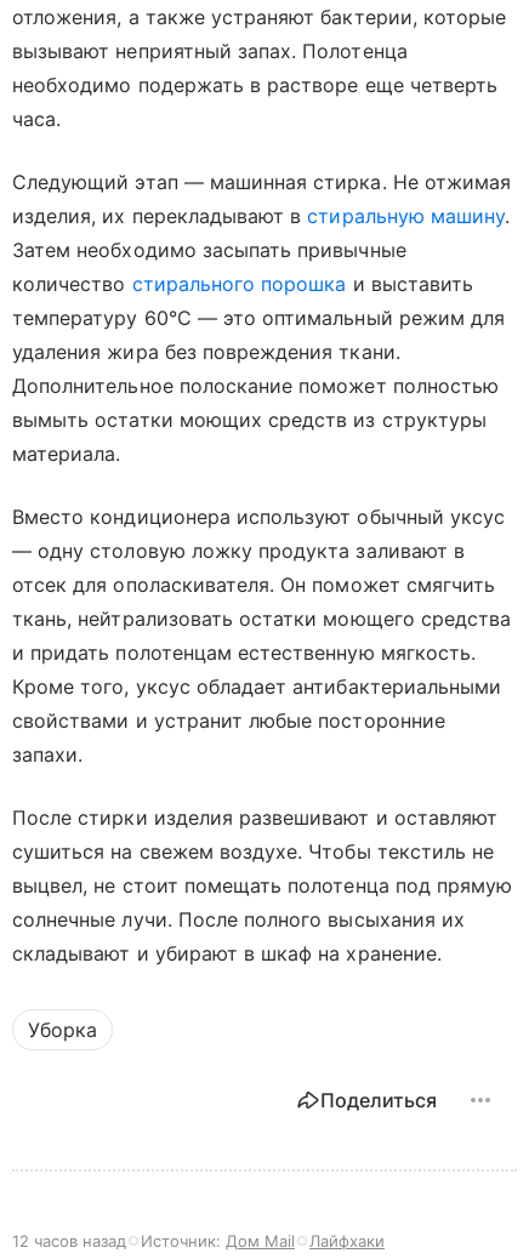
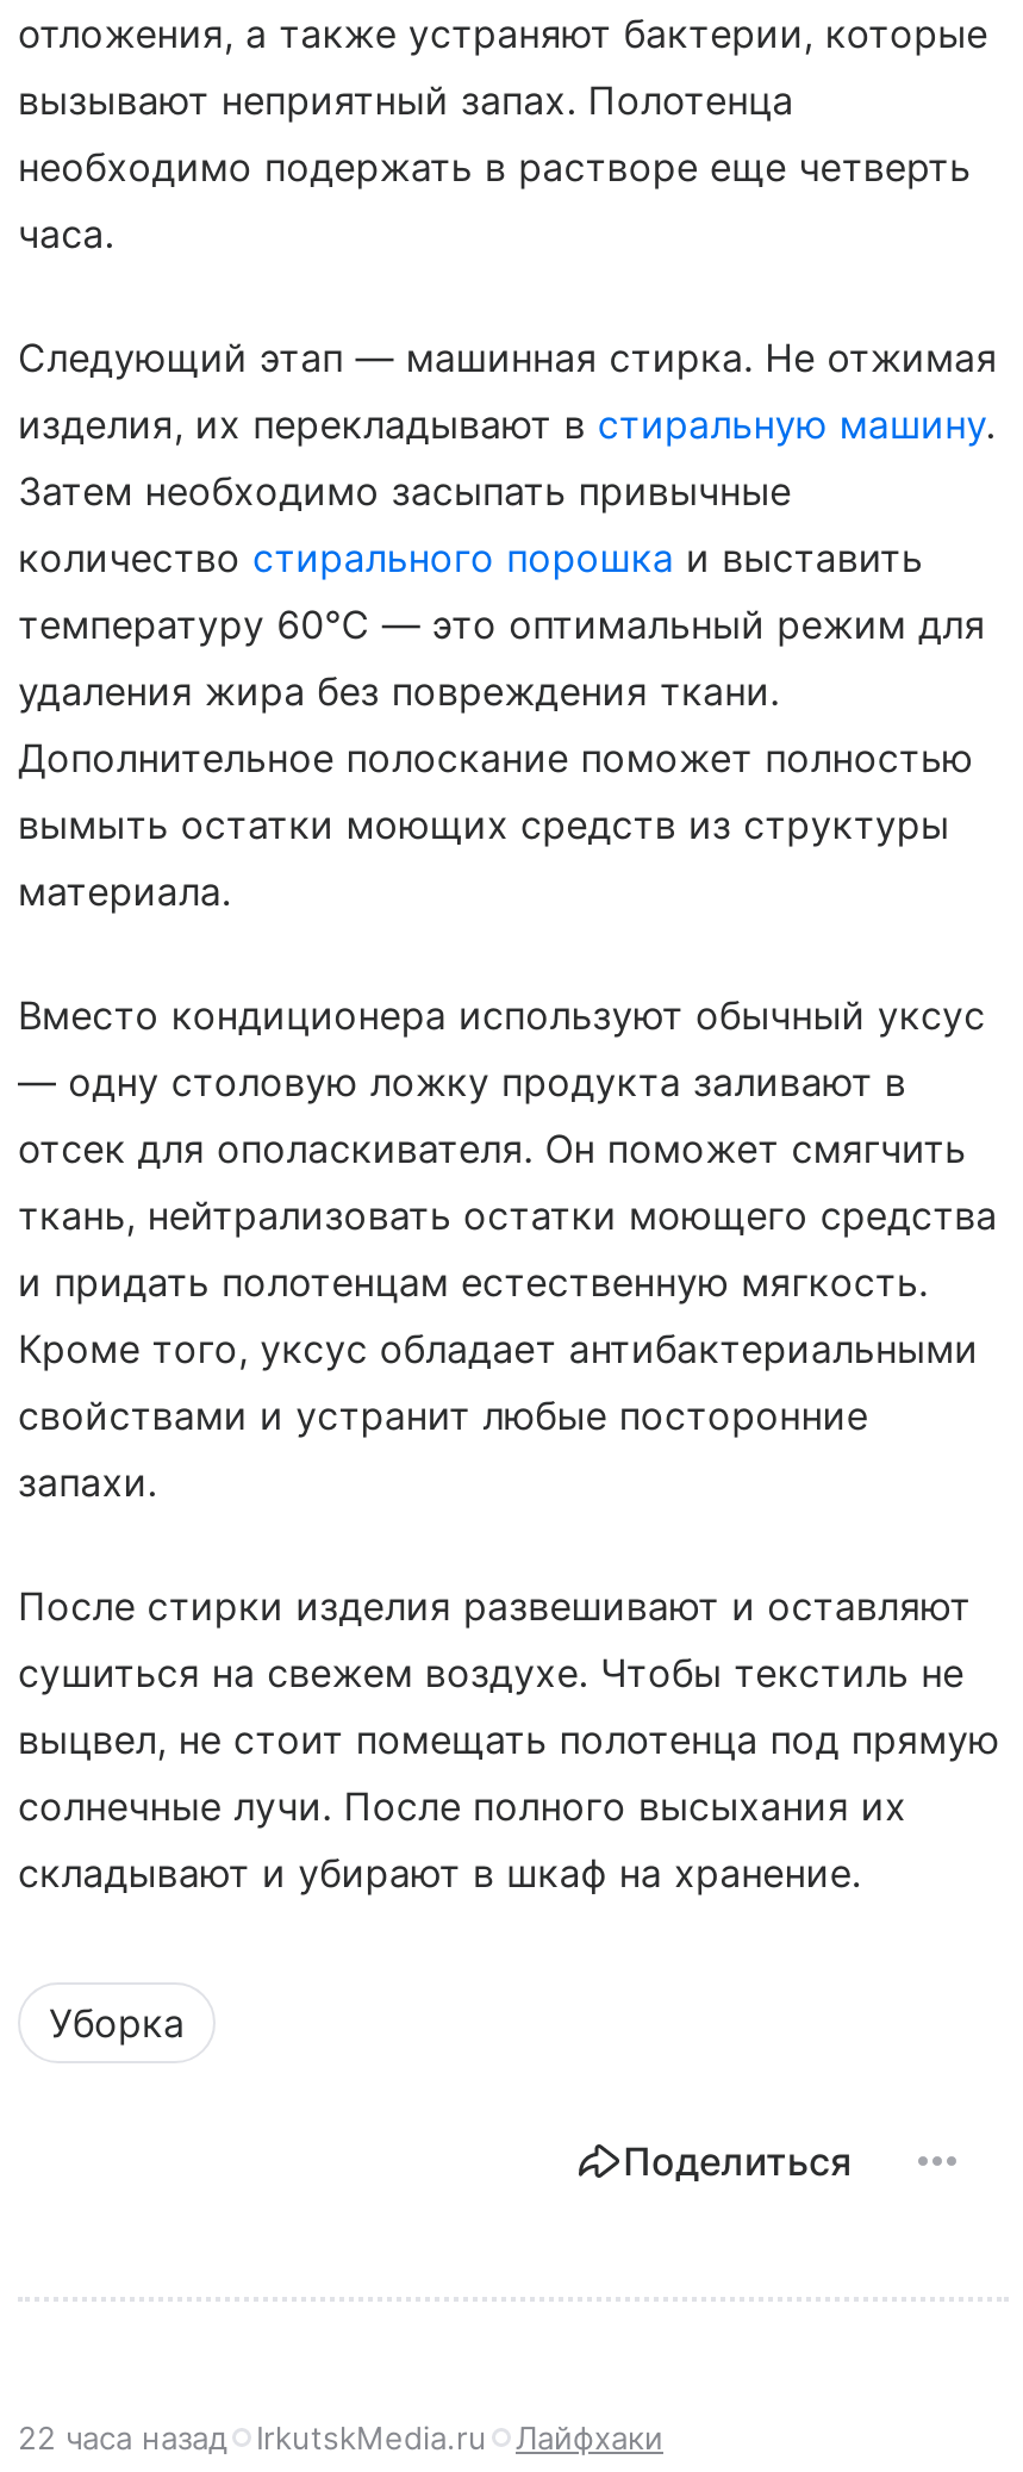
- 12 часов назад
- Источник: Дом Mail
+ 22 часа назад
+ IrkutskMedia.ru
